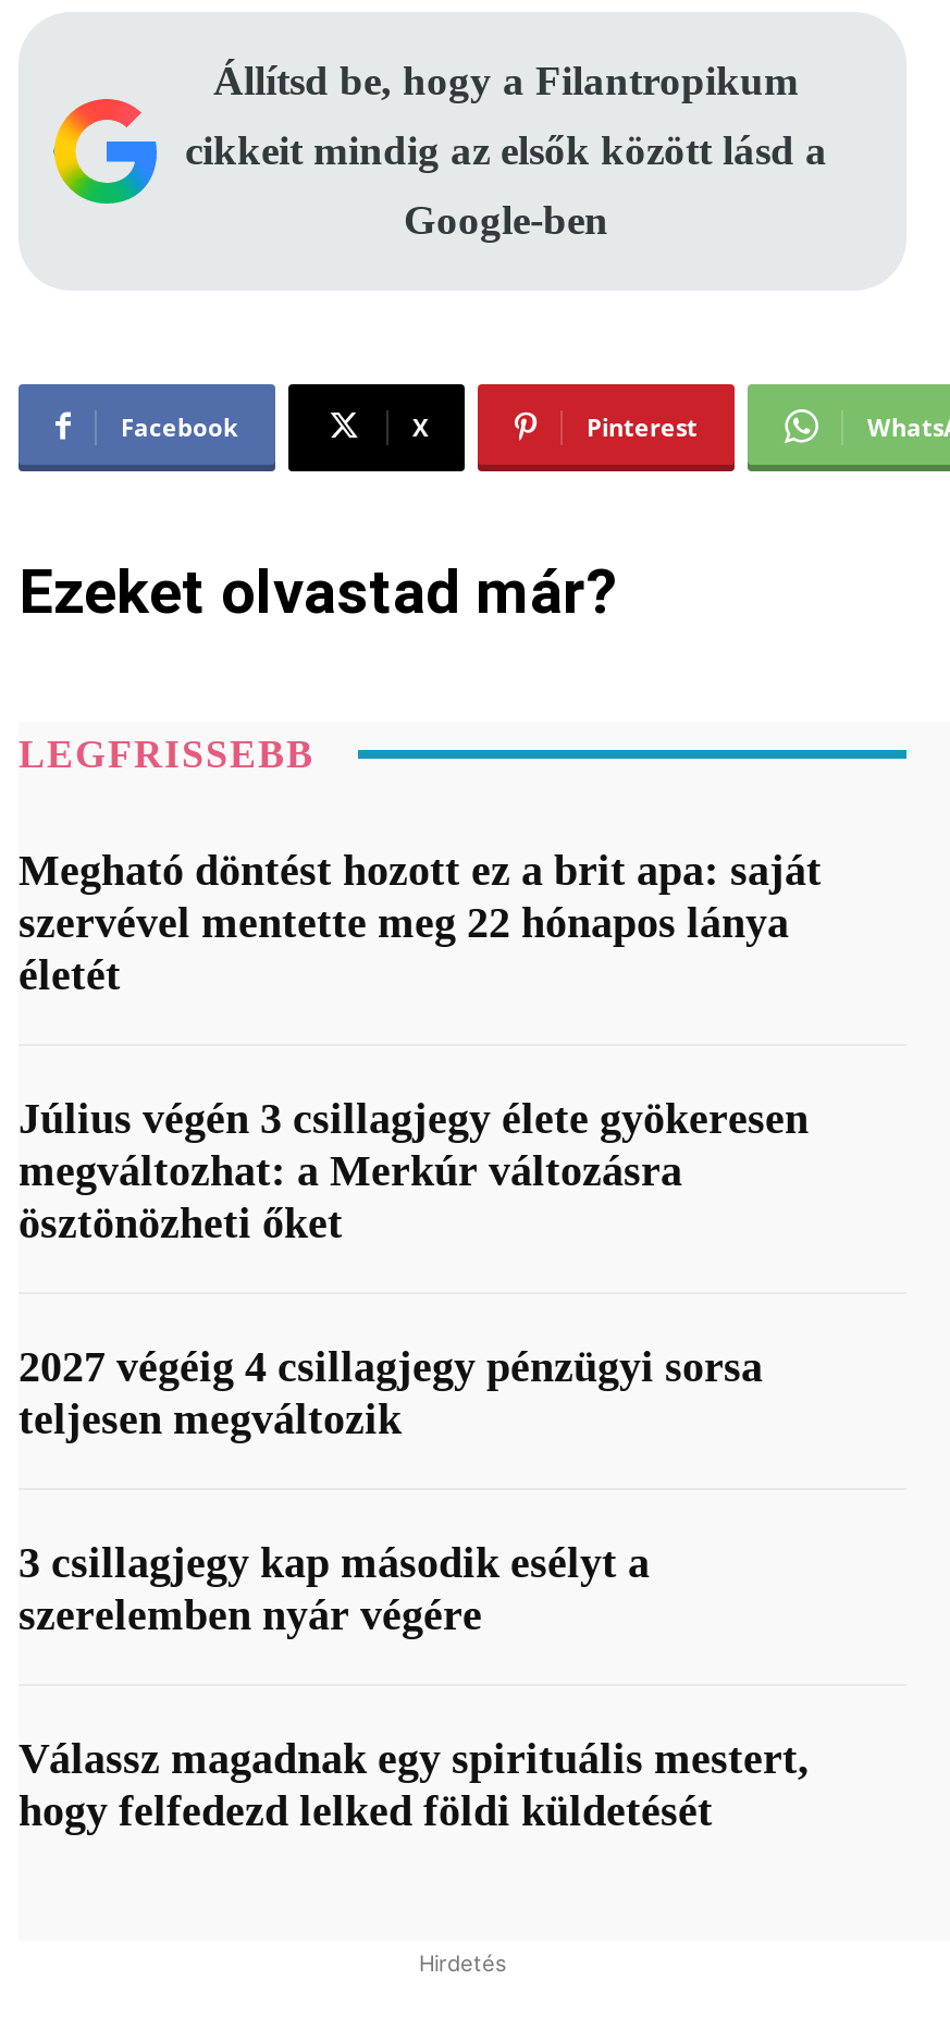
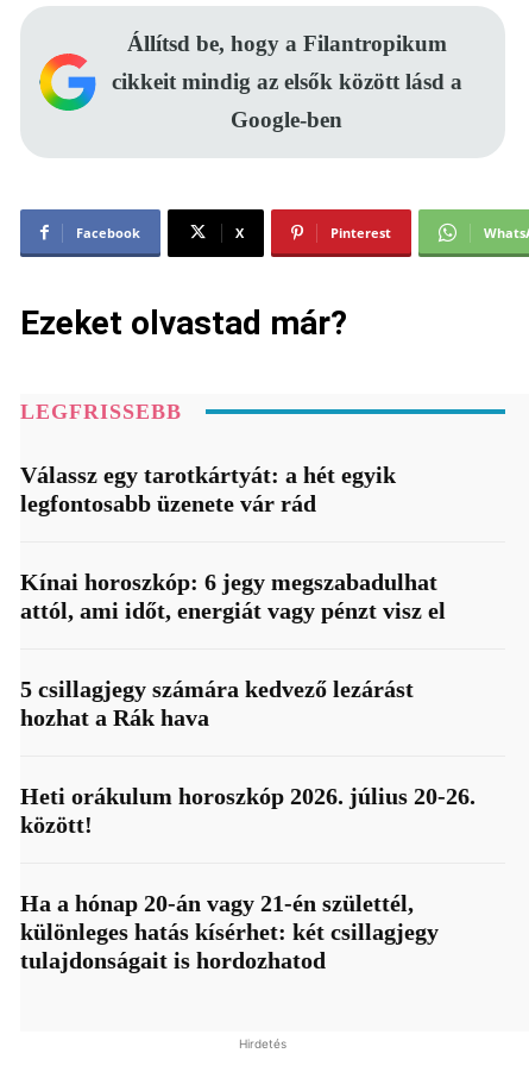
- Megható döntést hozott ez a brit apa: saját
- szervével mentette meg 22 hónapos lánya
- életét
+ Válassz egy tarotkártyát: a hét egyik
+ legfontosabb üzenete vár rád

- Július végén 3 csillagjegy élete gyökeresen
- megváltozhat: a Merkúr változásra
- ösztönözheti őket
+ Kínai horoszkóp: 6 jegy megszabadulhat
+ attól, ami időt, energiát vagy pénzt visz el

- 2027 végéig 4 csillagjegy pénzügyi sorsa
- teljesen megváltozik
+ 5 csillagjegy számára kedvező lezárást
+ hozhat a Rák hava

- 3 csillagjegy kap második esélyt a
- szerelemben nyár végére
+ Heti orákulum horoszkóp 2026. július 20-26.
+ között!

- Válassz magadnak egy spirituális mestert,
- hogy felfedezd lelked földi küldetését
+ Ha a hónap 20-án vagy 21-én születtél,
+ különleges hatás kísérhet: két csillagjegy
+ tulajdonságait is hordozhatod
